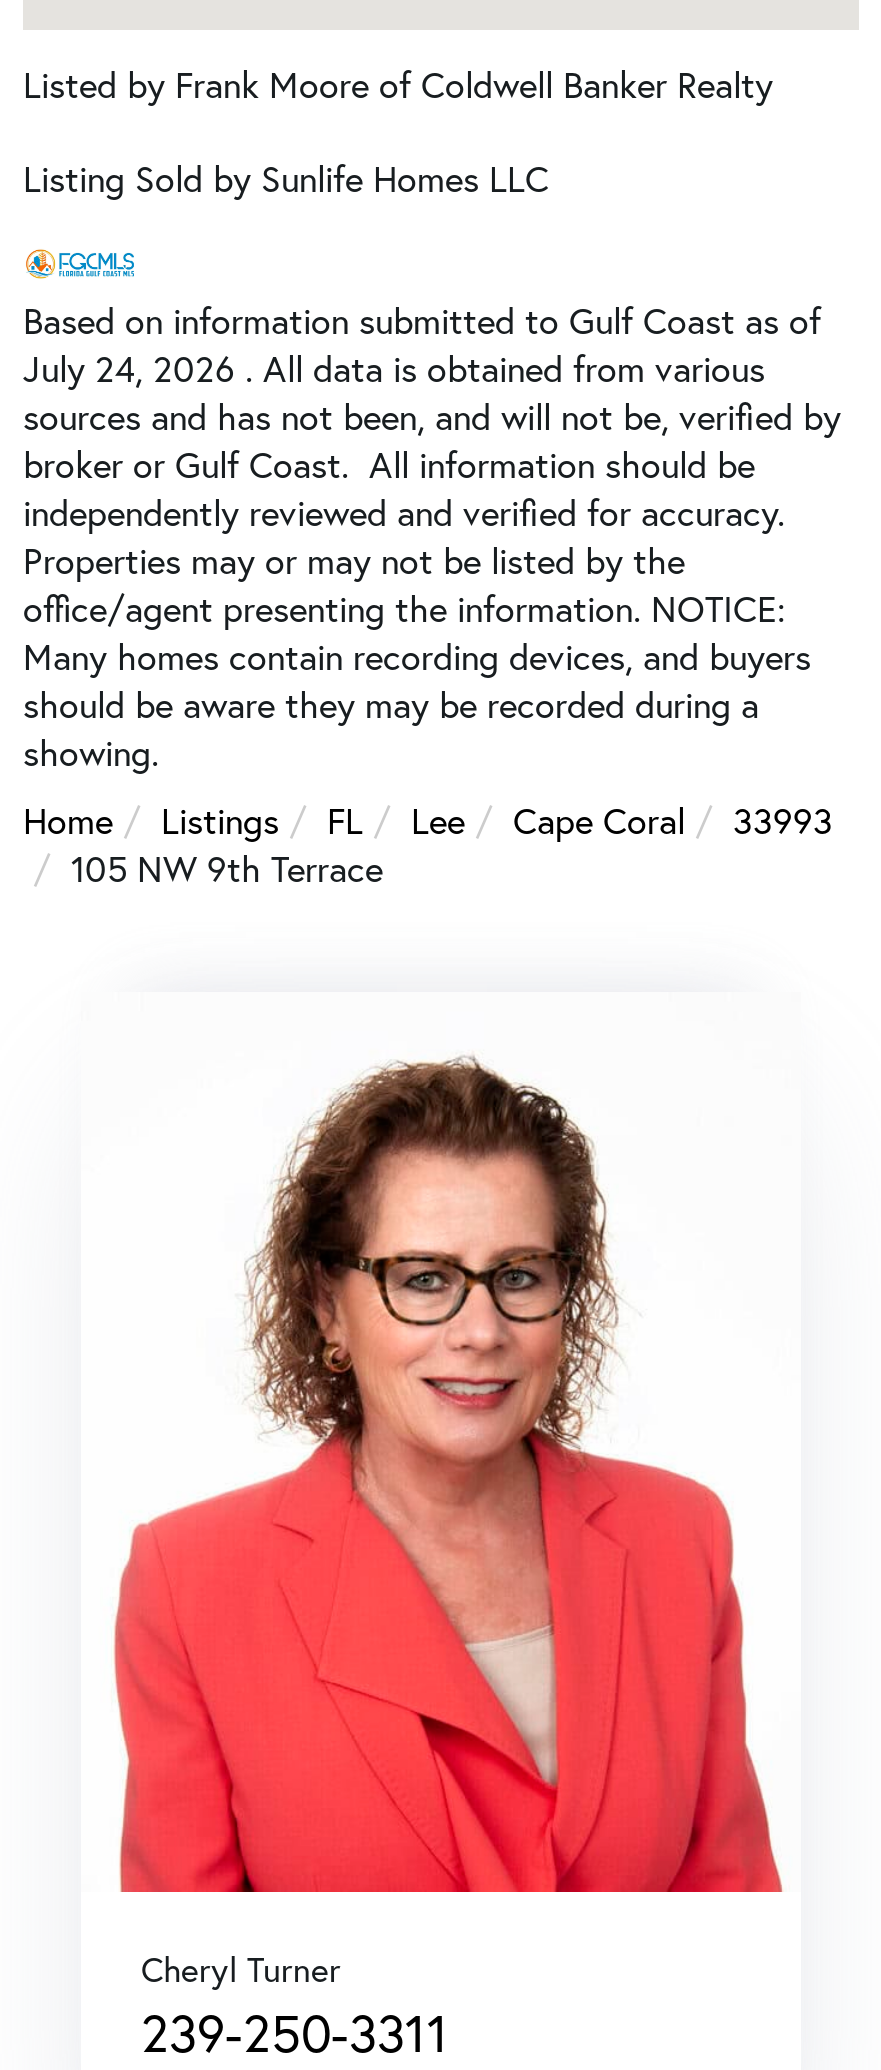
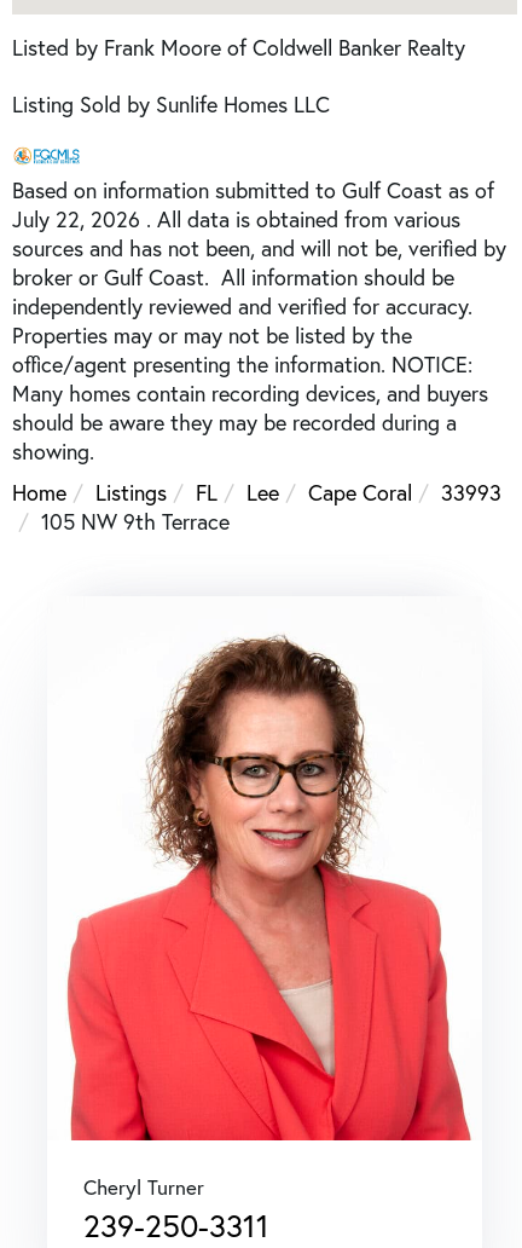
- July 24, 2026 . All data is obtained from various
+ July 22, 2026 . All data is obtained from various
